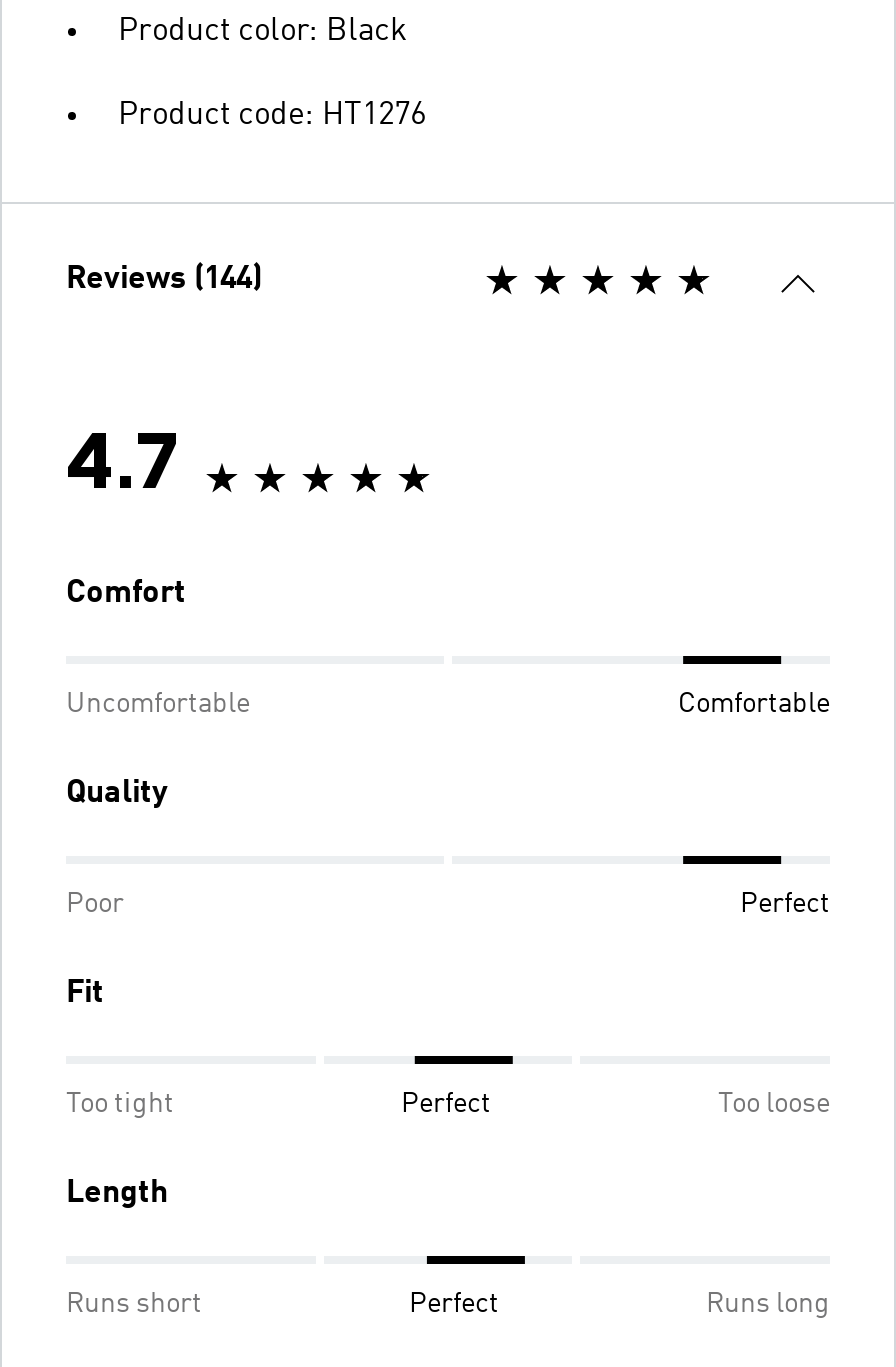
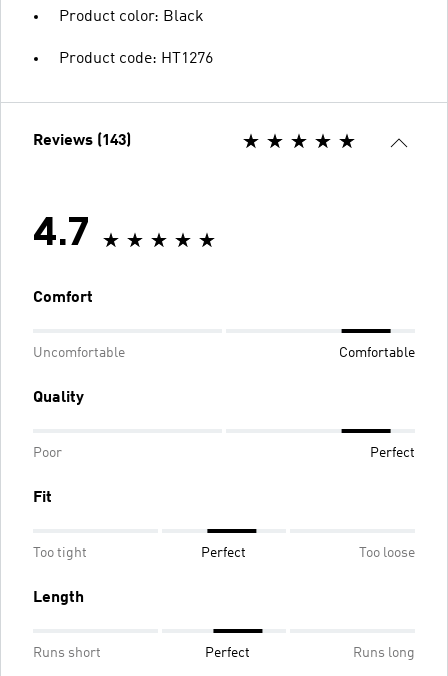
- Reviews (144)
+ Reviews (143)
